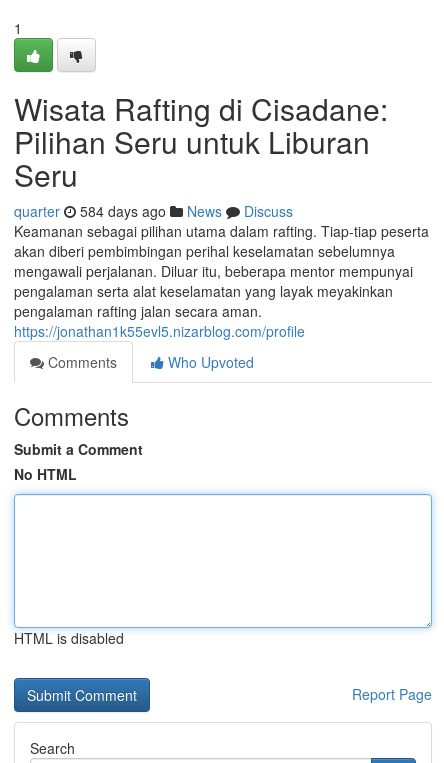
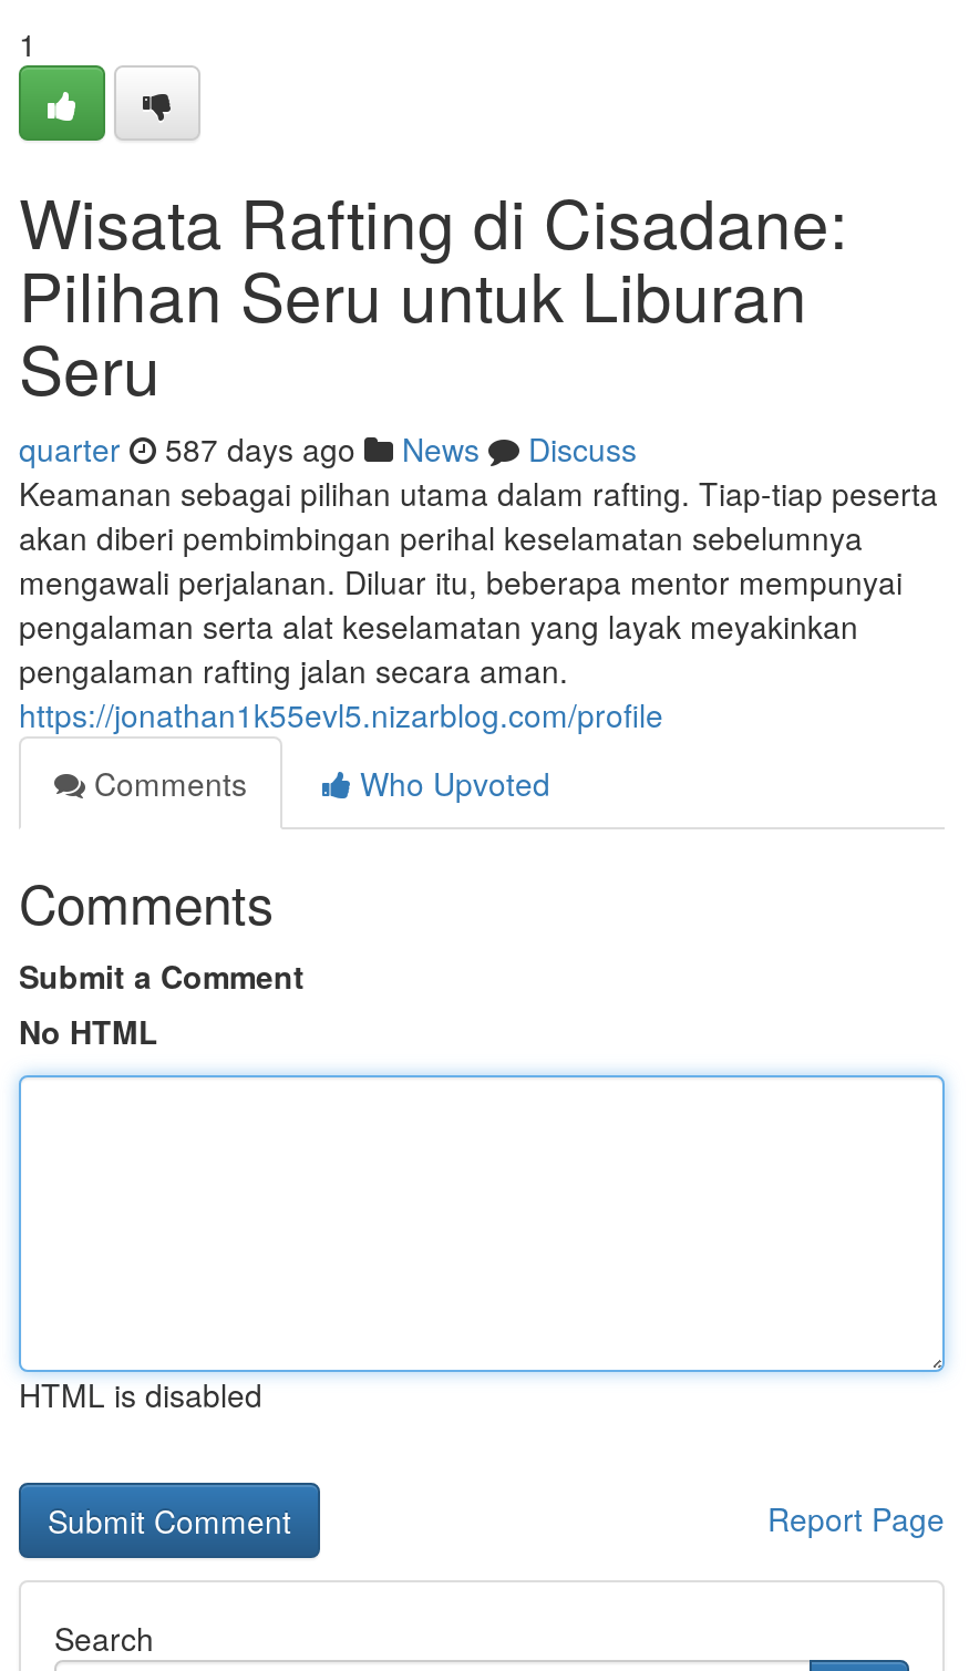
- quarter 584 days ago News Discuss
+ quarter 587 days ago News Discuss
